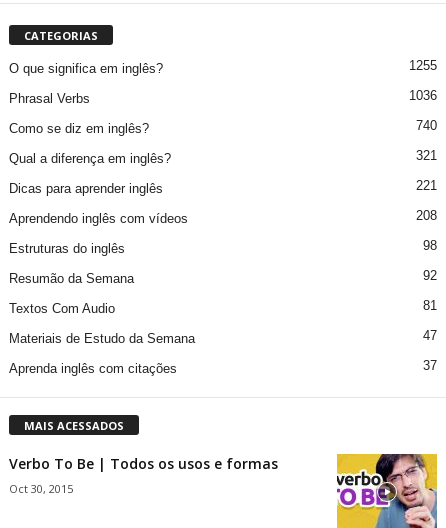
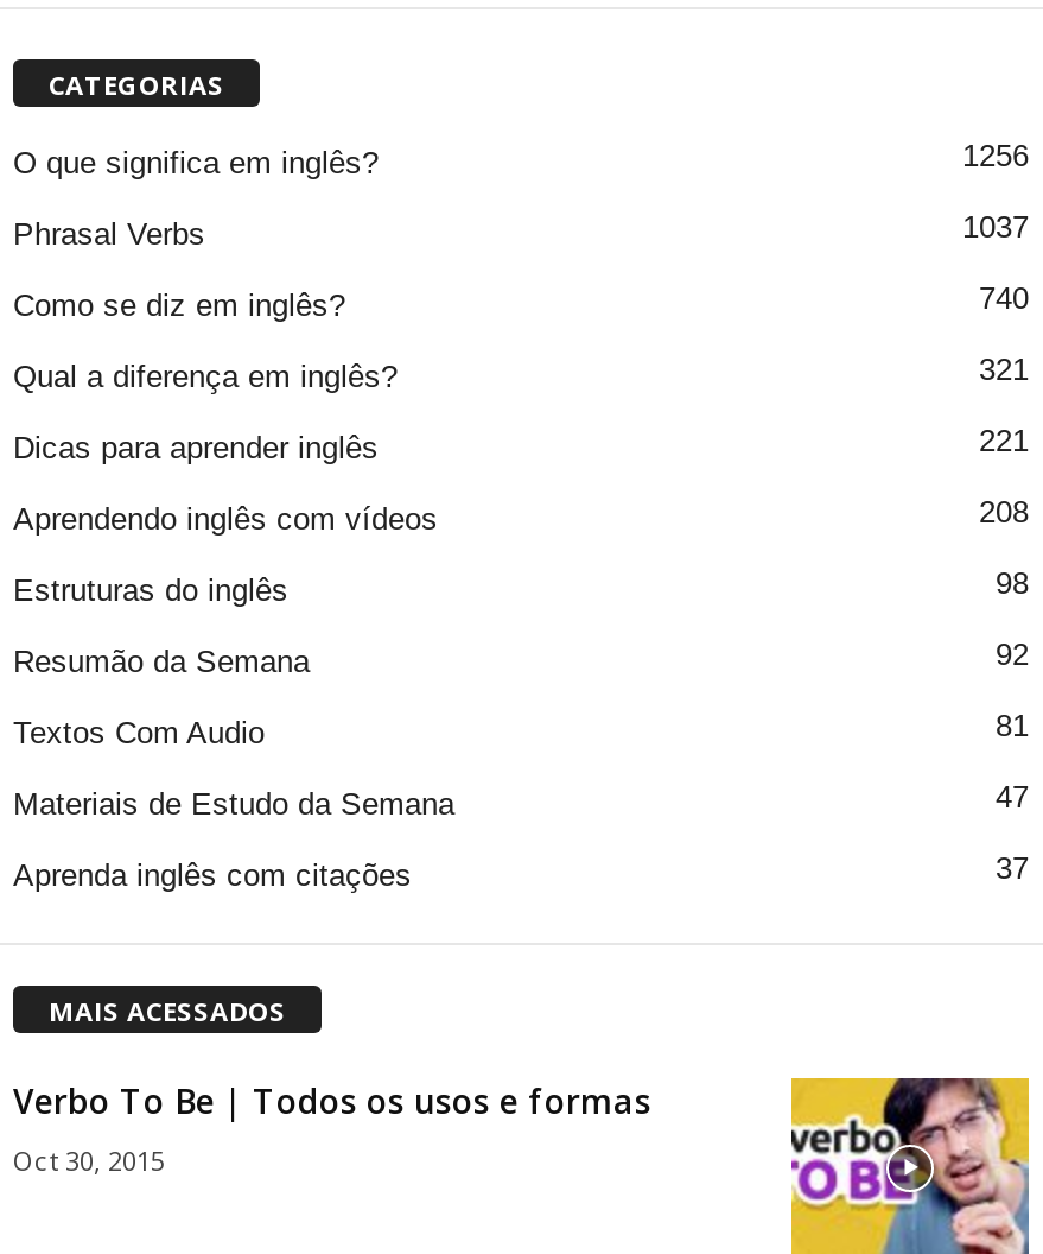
- 1255
+ 1256

- 1036
+ 1037
